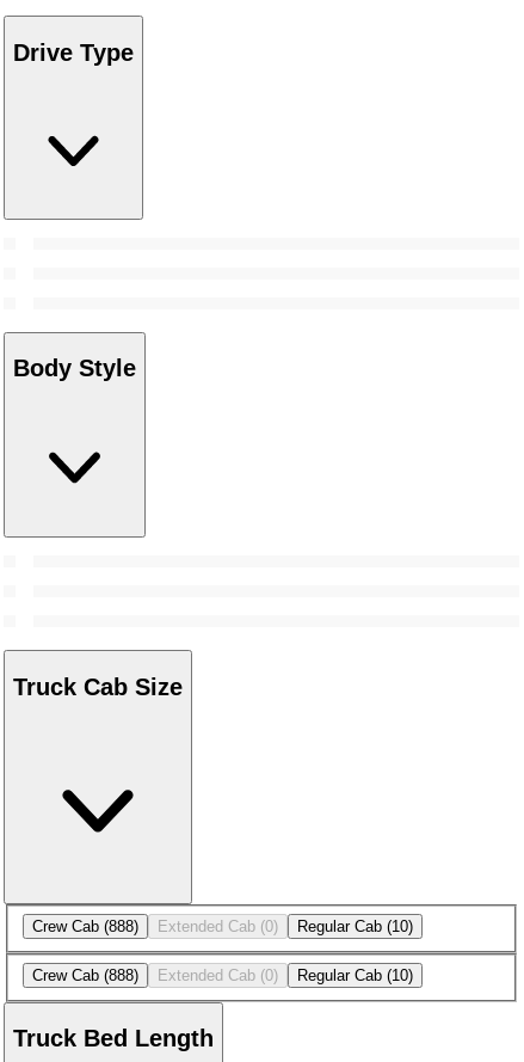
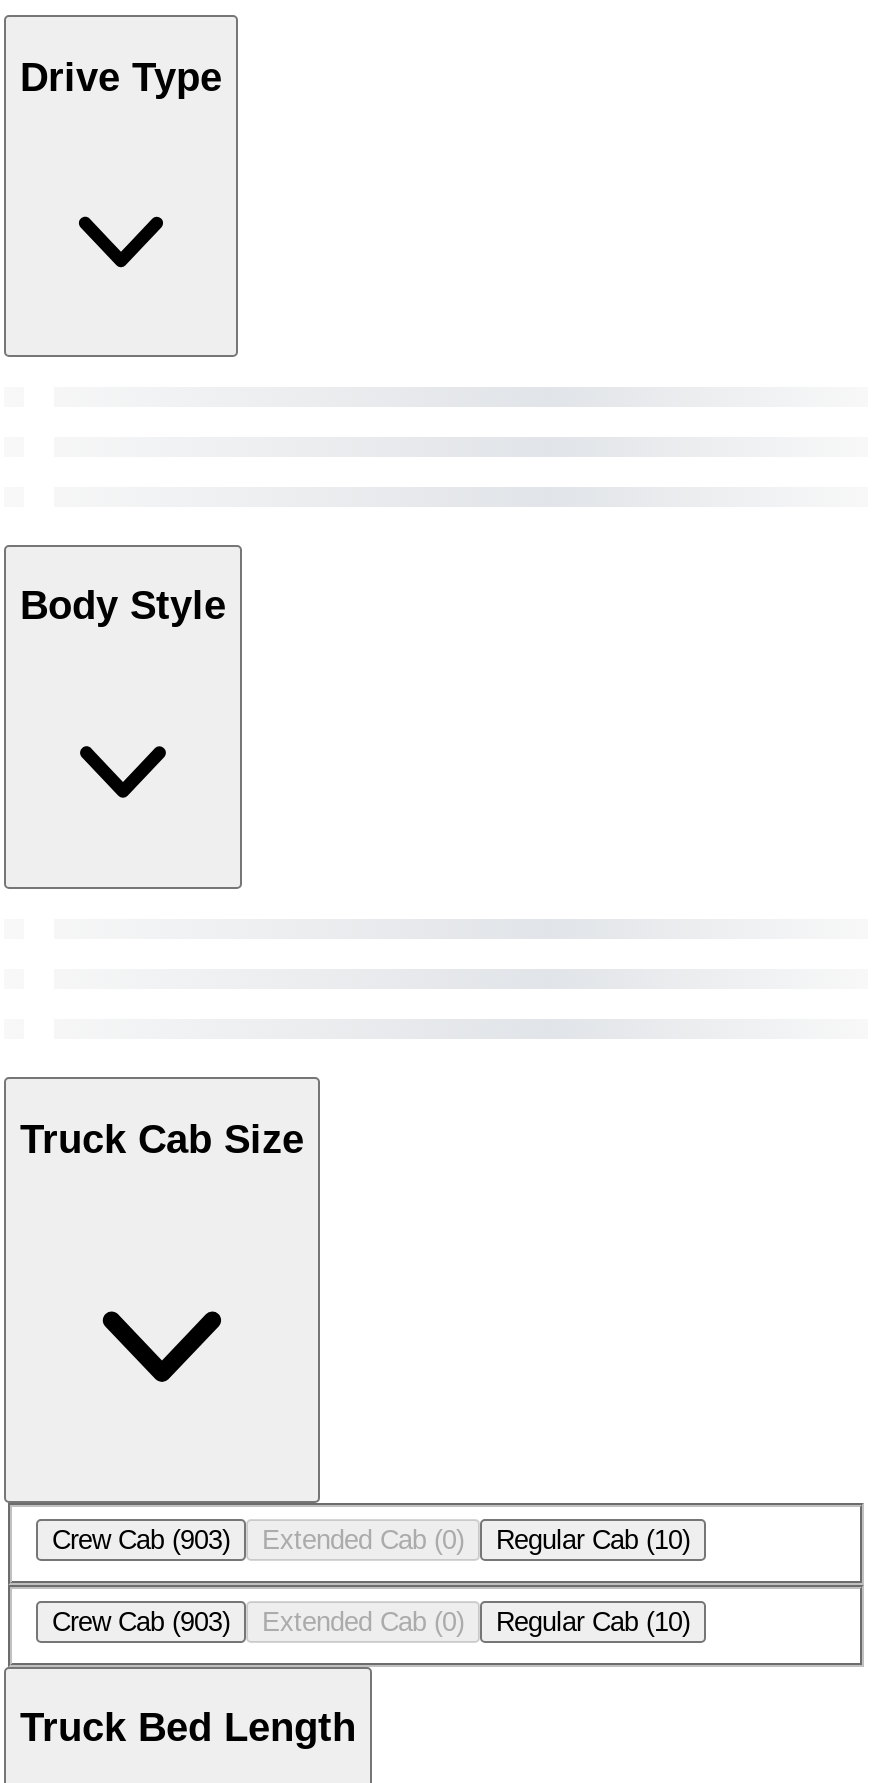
- Crew Cab (888) Extended Cab (0) Regular Cab (10)
+ Crew Cab (903) Extended Cab (0) Regular Cab (10)

- Crew Cab (888) Extended Cab (0) Regular Cab (10)
+ Crew Cab (903) Extended Cab (0) Regular Cab (10)
